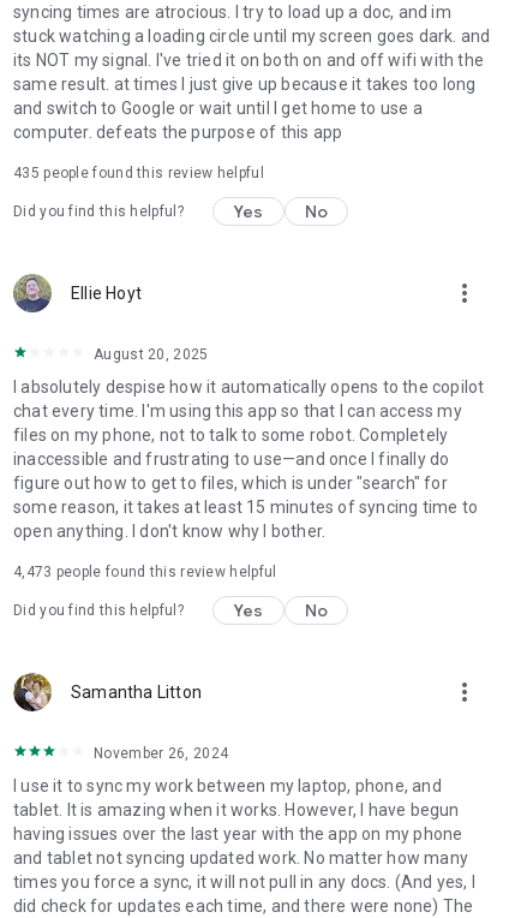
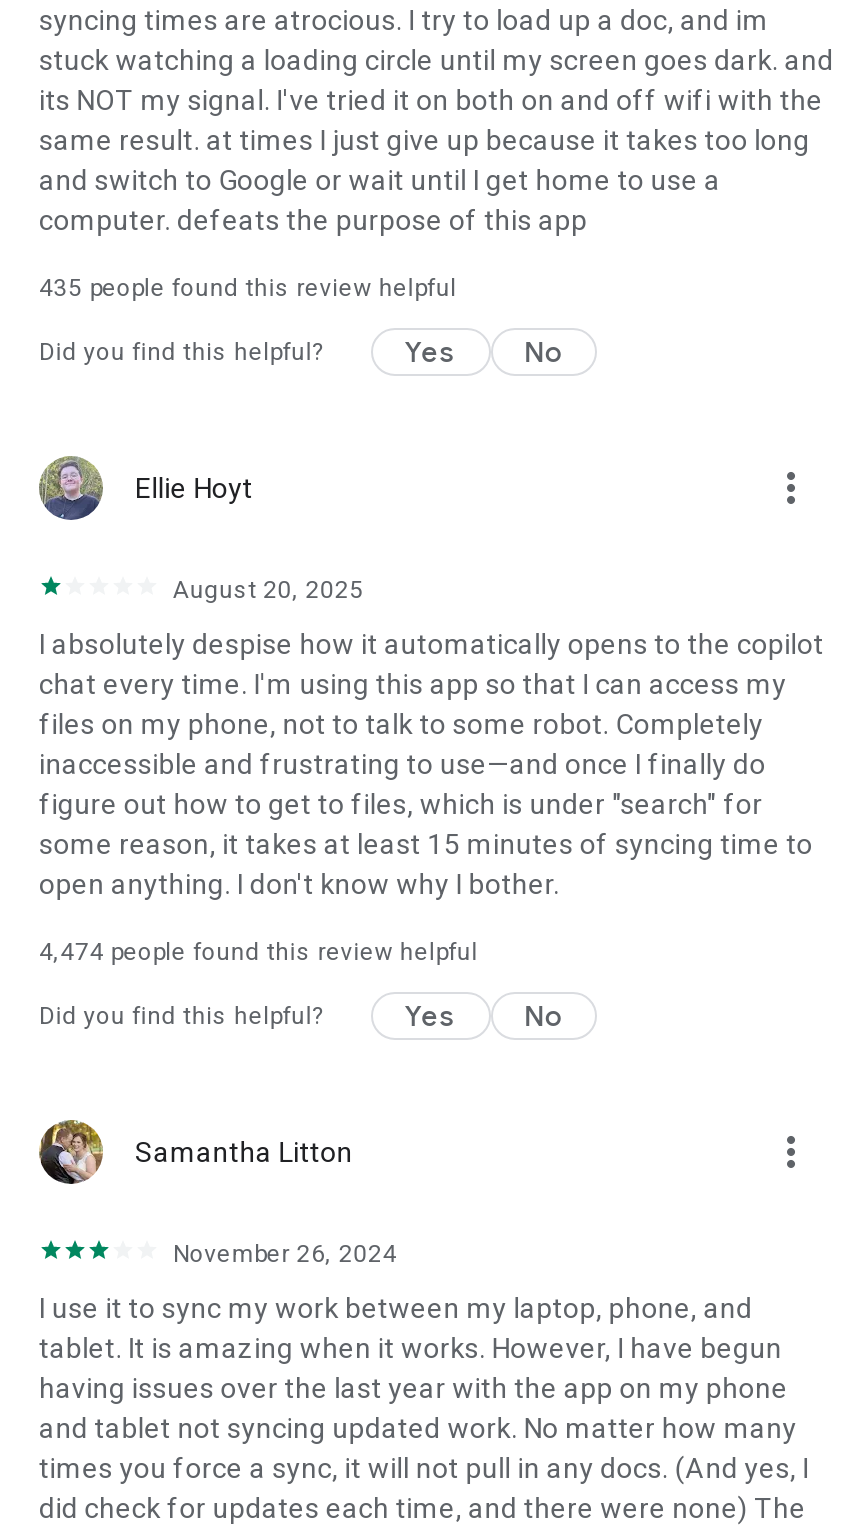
- 4,473 people found this review helpful
+ 4,474 people found this review helpful
